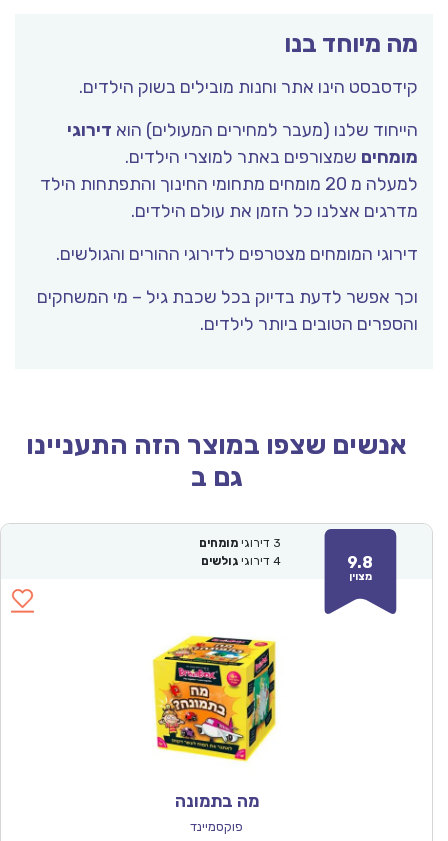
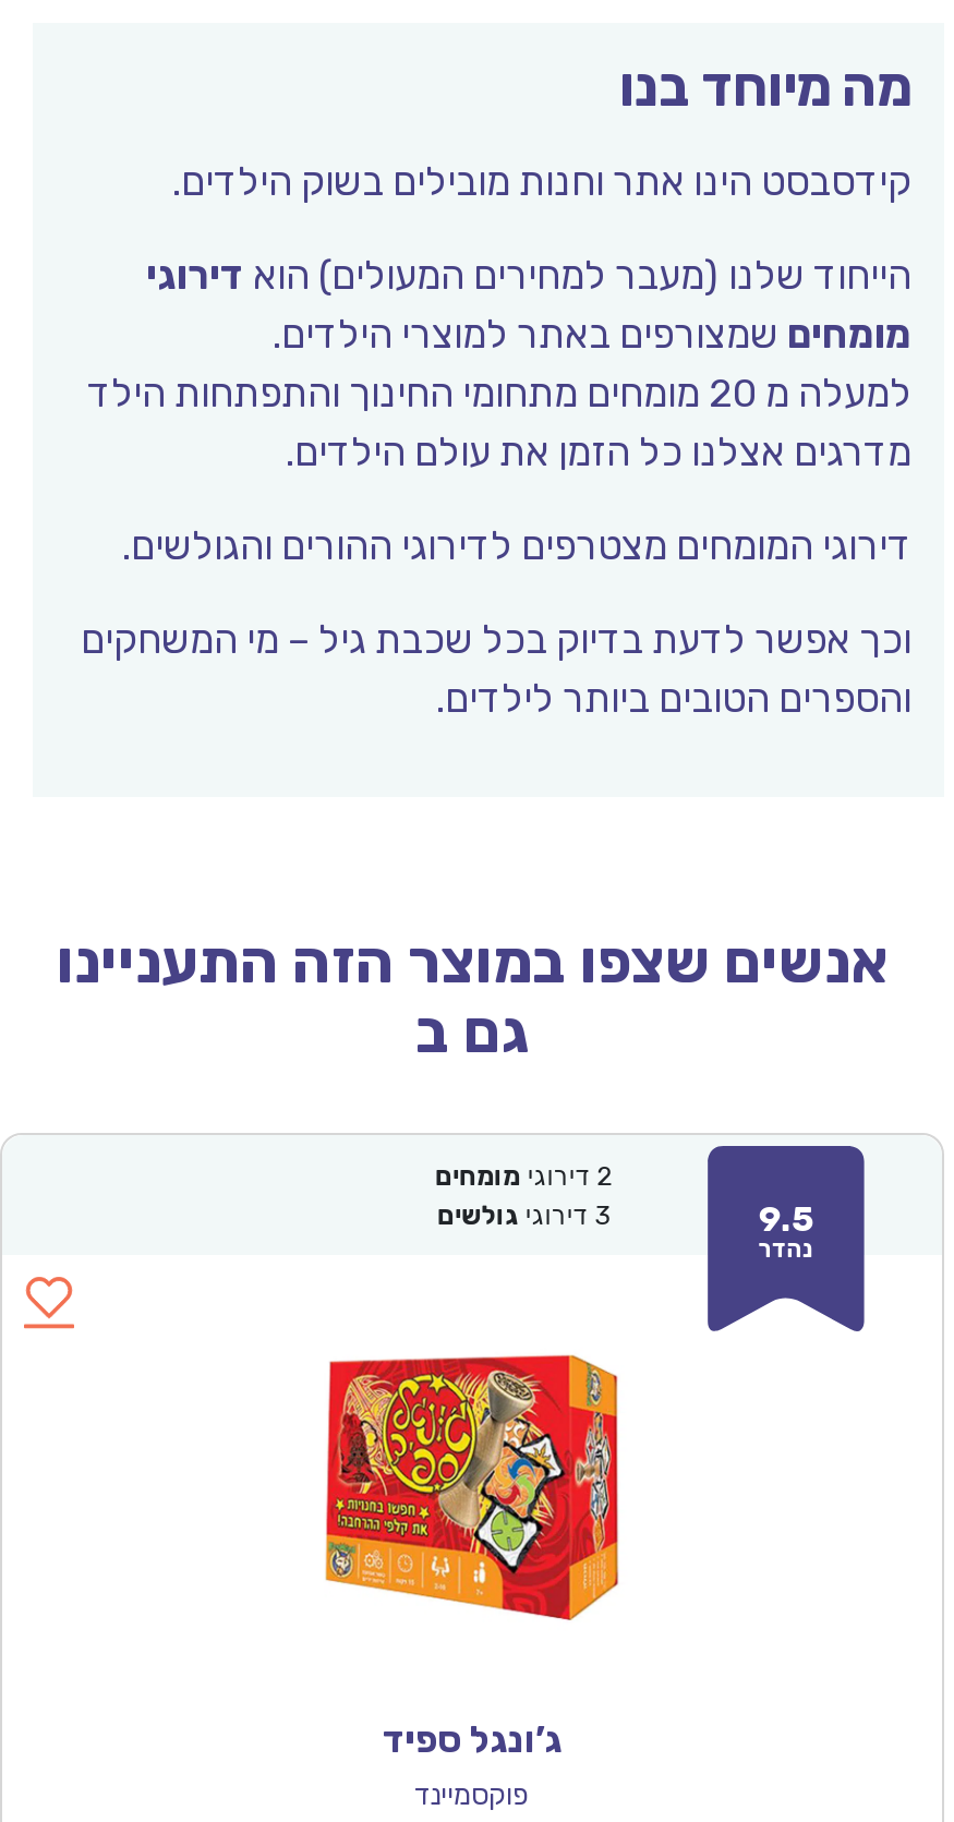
- 3 דירוגי מומחים
- 4 דירוגי גולשים
+ 2 דירוגי מומחים
+ 3 דירוגי גולשים

- 9.8
- מצוין
+ 9.5
+ נהדר

- [image]
- מה בתמונה
+ [image]
+ ג’ונגל ספיד
